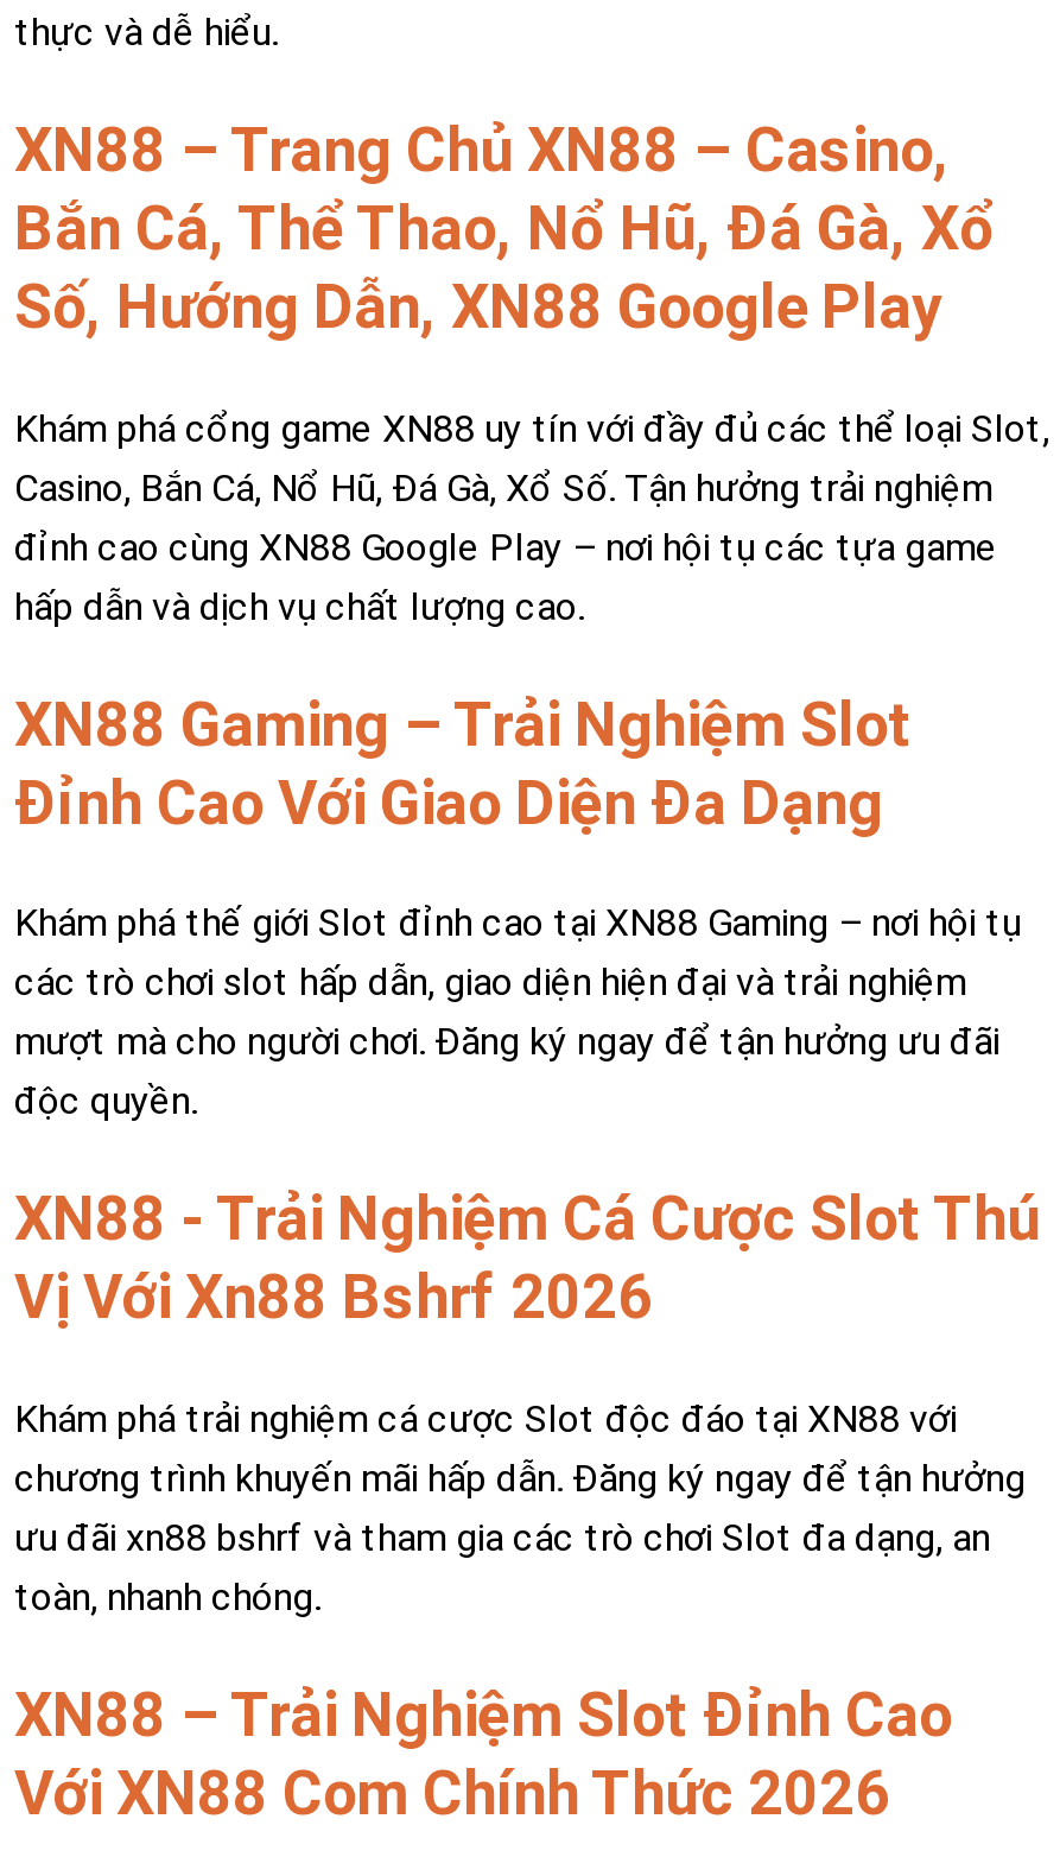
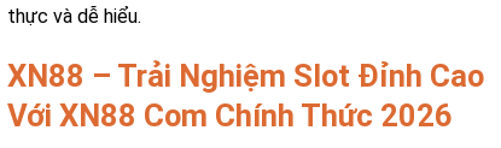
- XN88 – Trang Chủ XN88 – Casino,
- Bắn Cá, Thể Thao, Nổ Hũ, Đá Gà, Xổ
- Số, Hướng Dẫn, XN88 Google Play
- Khám phá cổng game XN88 uy tín với đầy đủ các thể loại Slot,
- Casino, Bắn Cá, Nổ Hũ, Đá Gà, Xổ Số. Tận hưởng trải nghiệm
- đỉnh cao cùng XN88 Google Play – nơi hội tụ các tựa game
- hấp dẫn và dịch vụ chất lượng cao.
- XN88 Gaming – Trải Nghiệm Slot
- Đỉnh Cao Với Giao Diện Đa Dạng
- Khám phá thế giới Slot đỉnh cao tại XN88 Gaming – nơi hội tụ
- các trò chơi slot hấp dẫn, giao diện hiện đại và trải nghiệm
- mượt mà cho người chơi. Đăng ký ngay để tận hưởng ưu đãi
- độc quyền.
- XN88 - Trải Nghiệm Cá Cược Slot Thú
- Vị Với Xn88 Bshrf 2026
- Khám phá trải nghiệm cá cược Slot độc đáo tại XN88 với
- chương trình khuyến mãi hấp dẫn. Đăng ký ngay để tận hưởng
- ưu đãi xn88 bshrf và tham gia các trò chơi Slot đa dạng, an
- toàn, nhanh chóng.
